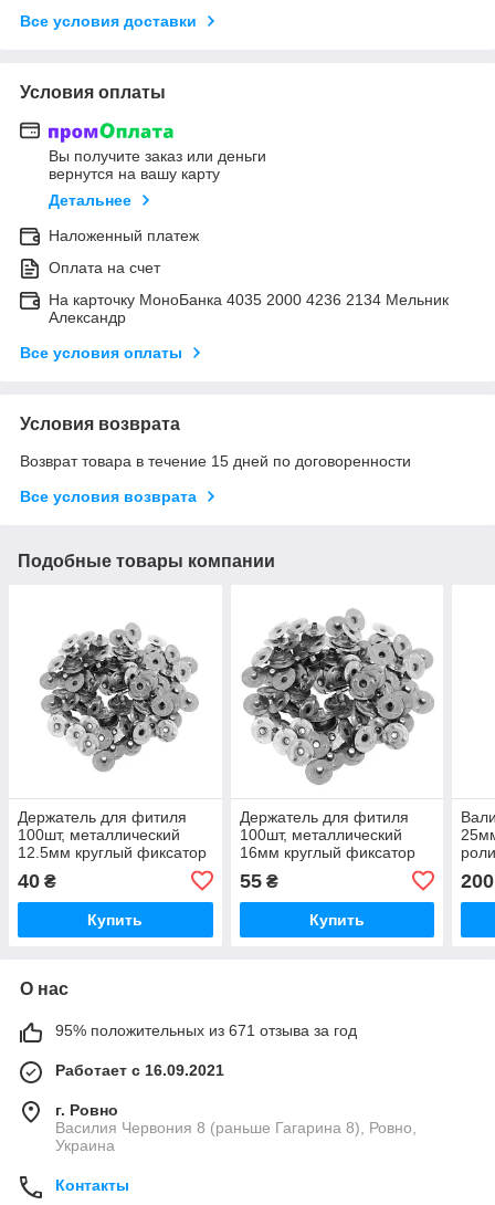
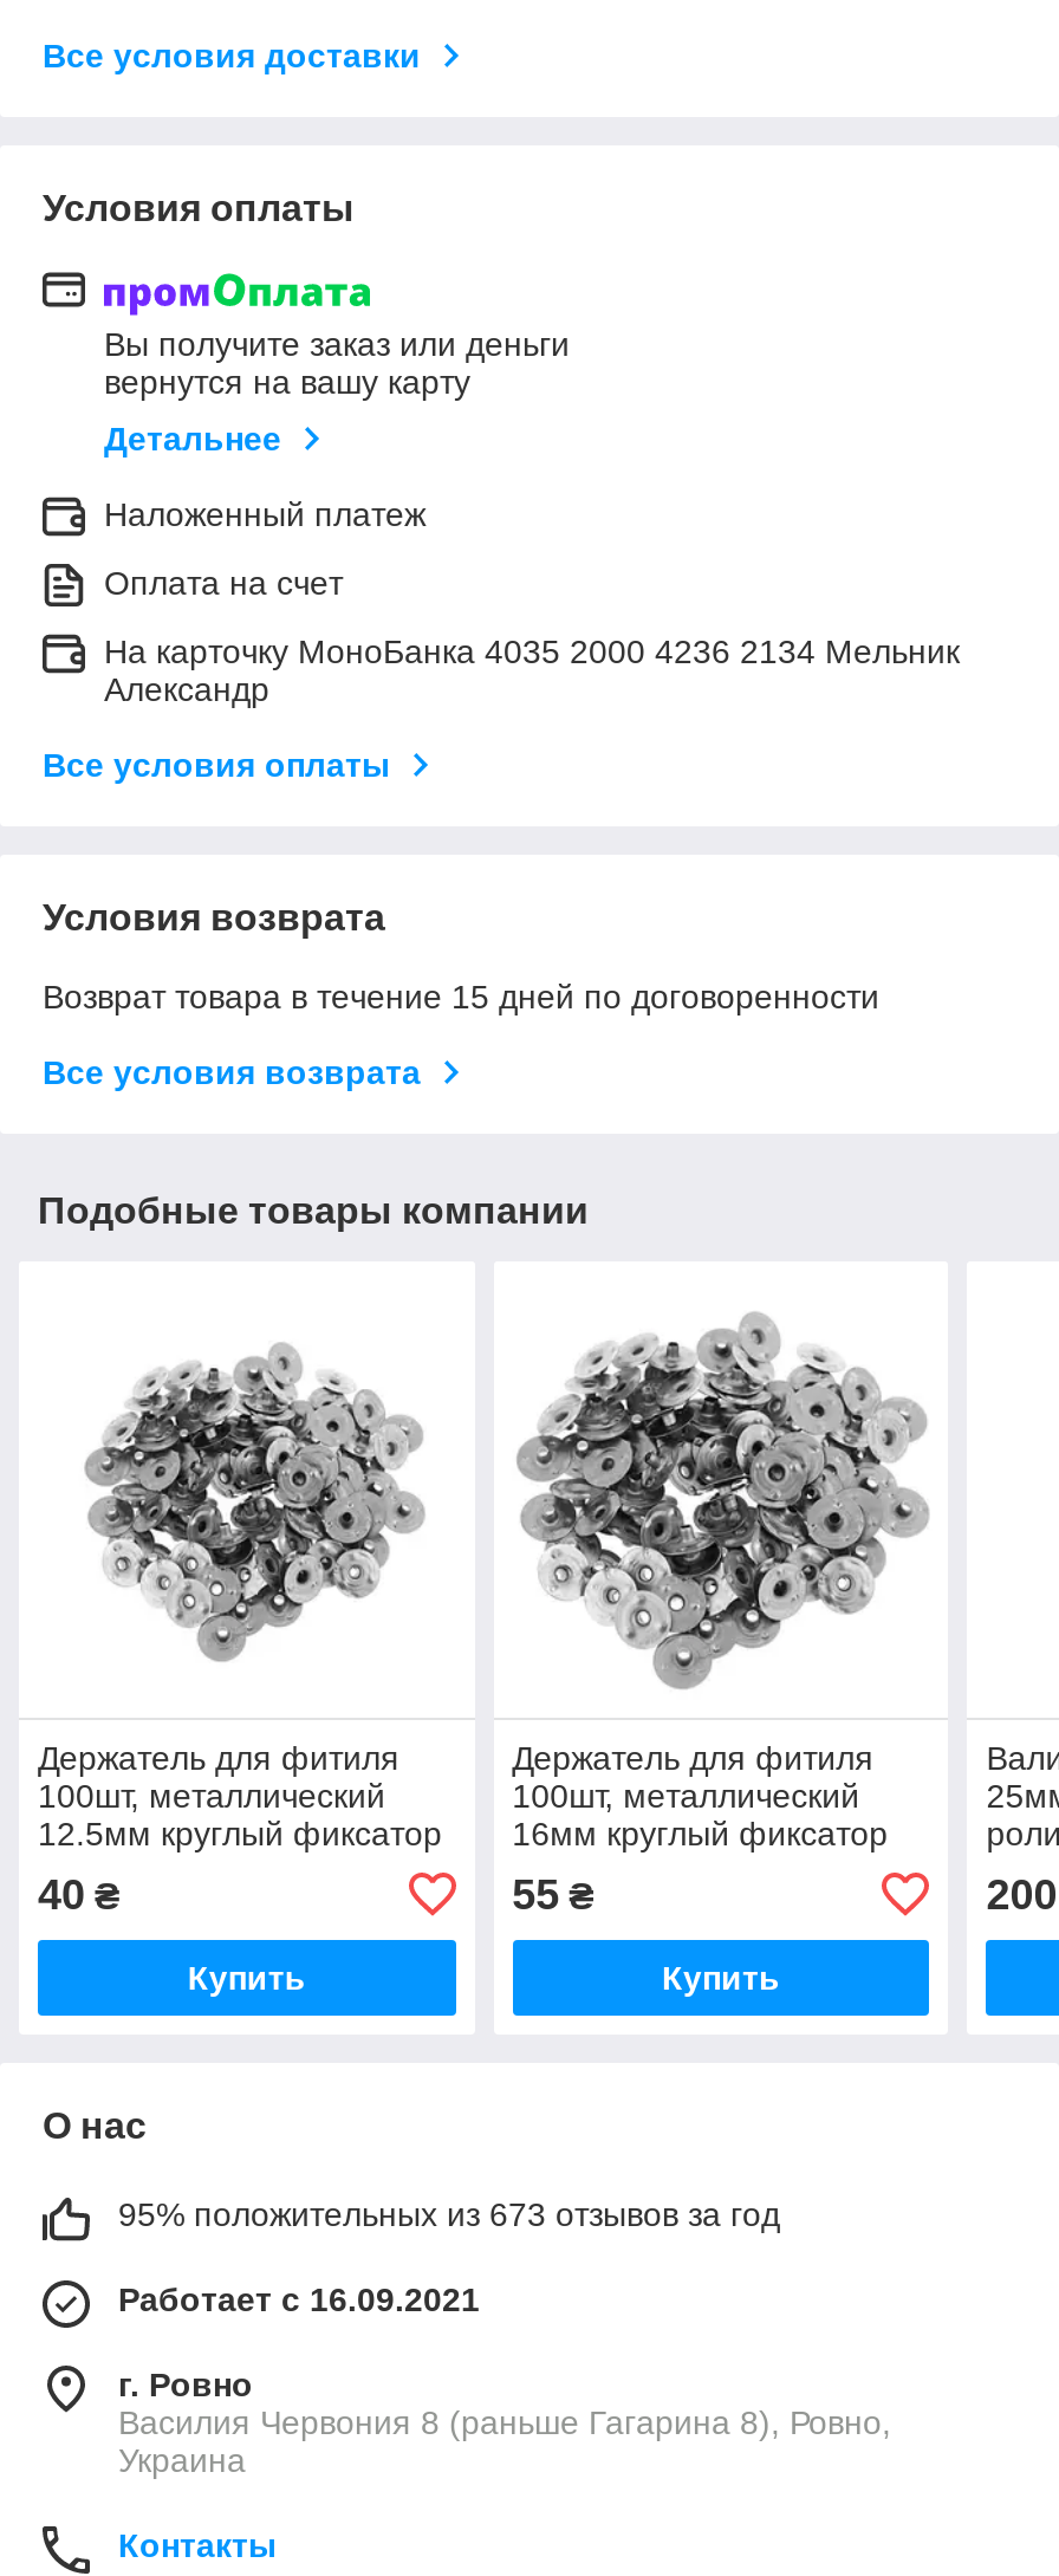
- 95% положительных из 671 отзыва за год
+ 95% положительных из 673 отзывов за год
